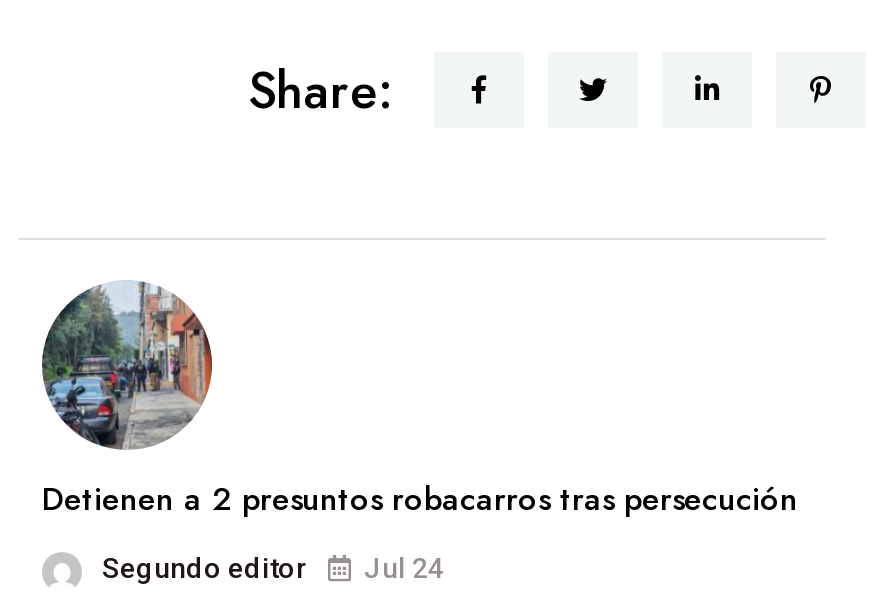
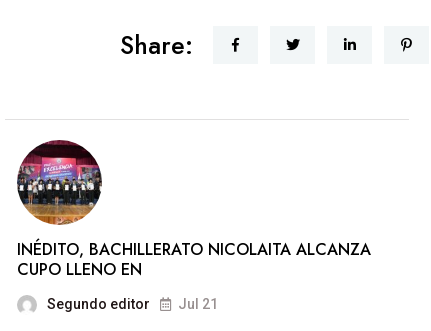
- [image]
- Detienen a 2 presuntos robacarros tras persecución
+ [image]
+ INÉDITO, BACHILLERATO NICOLAITA ALCANZA
+ CUPO LLENO EN

- Segundo editor Jul 24
+ Segundo editor Jul 21
